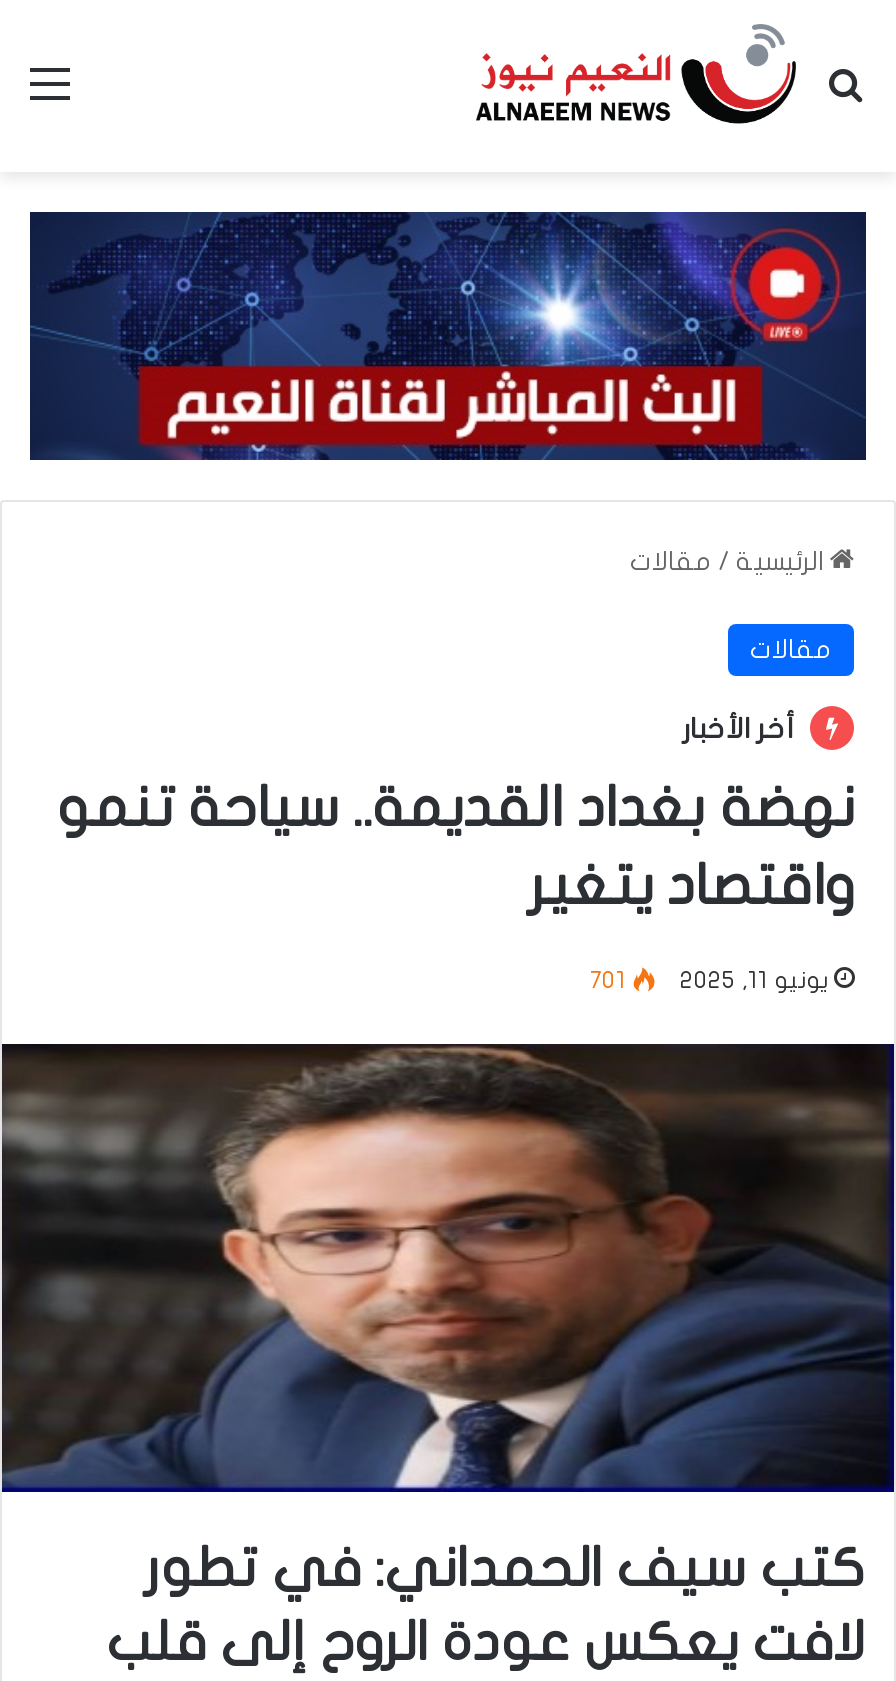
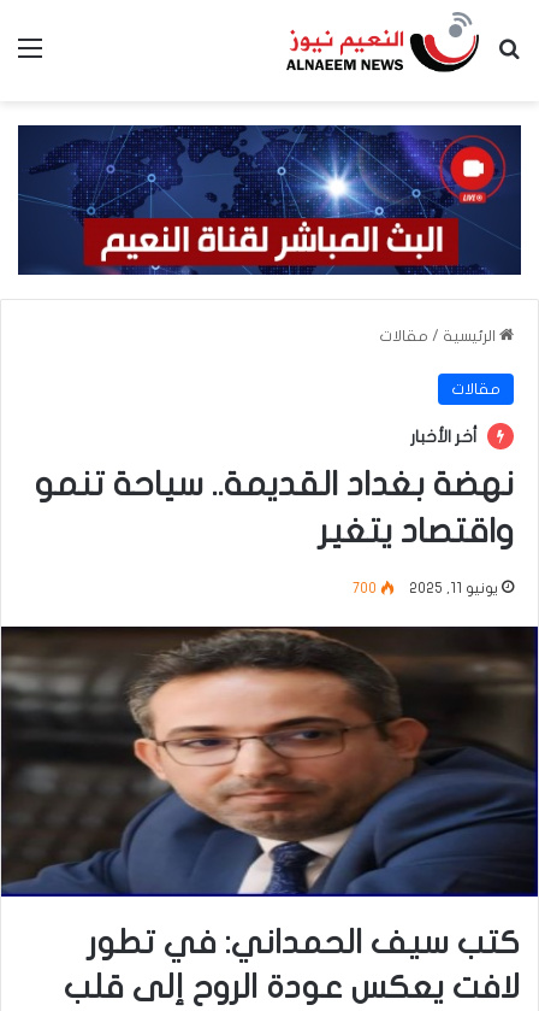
- 701
+ 700
